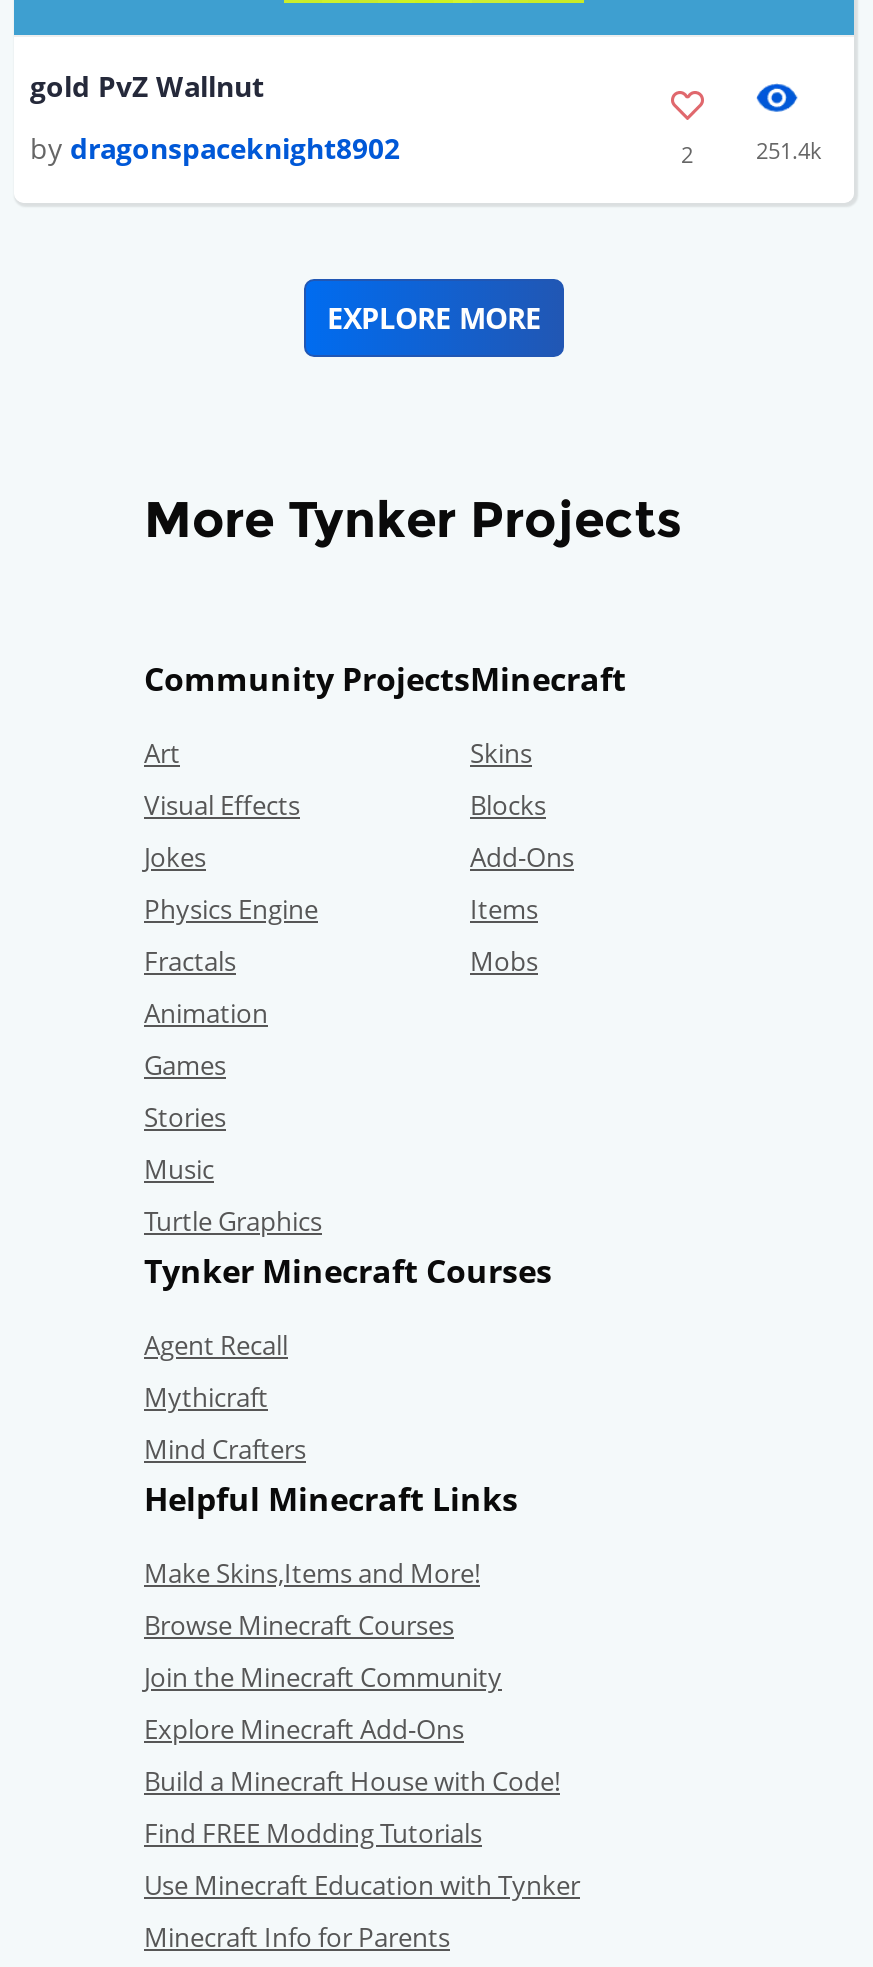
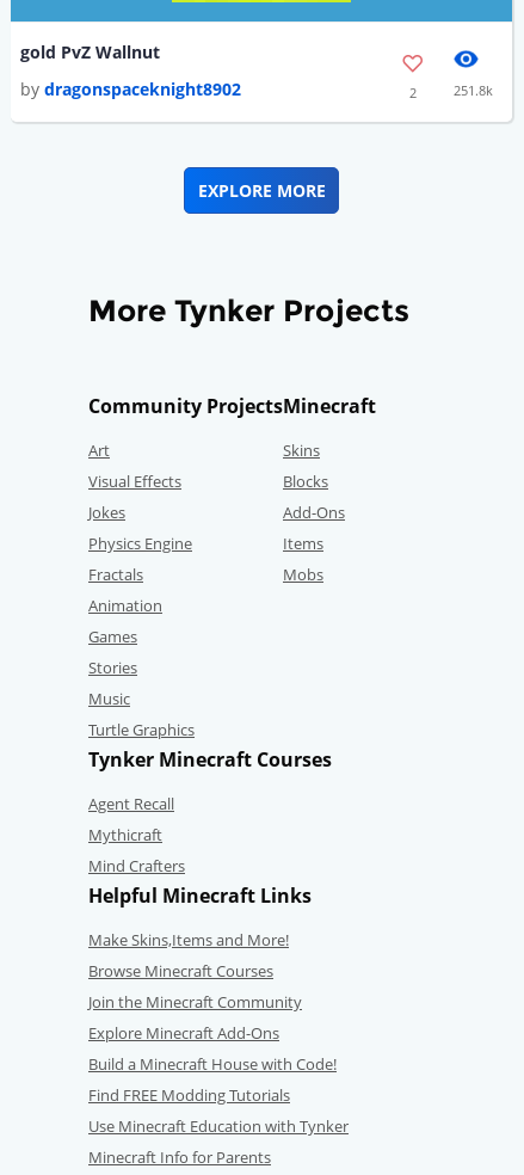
- 251.4k
+ 251.8k
